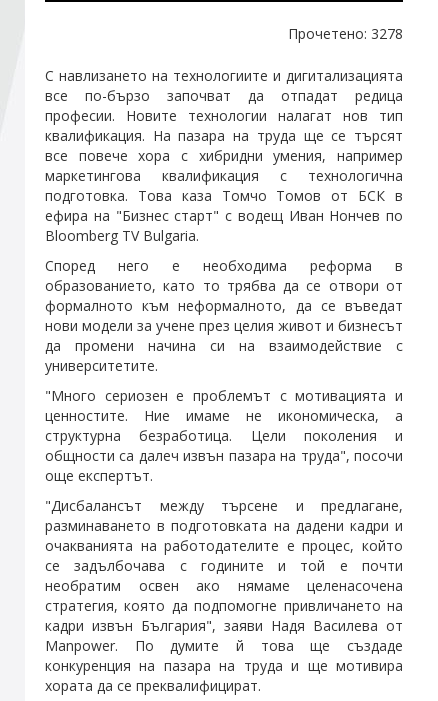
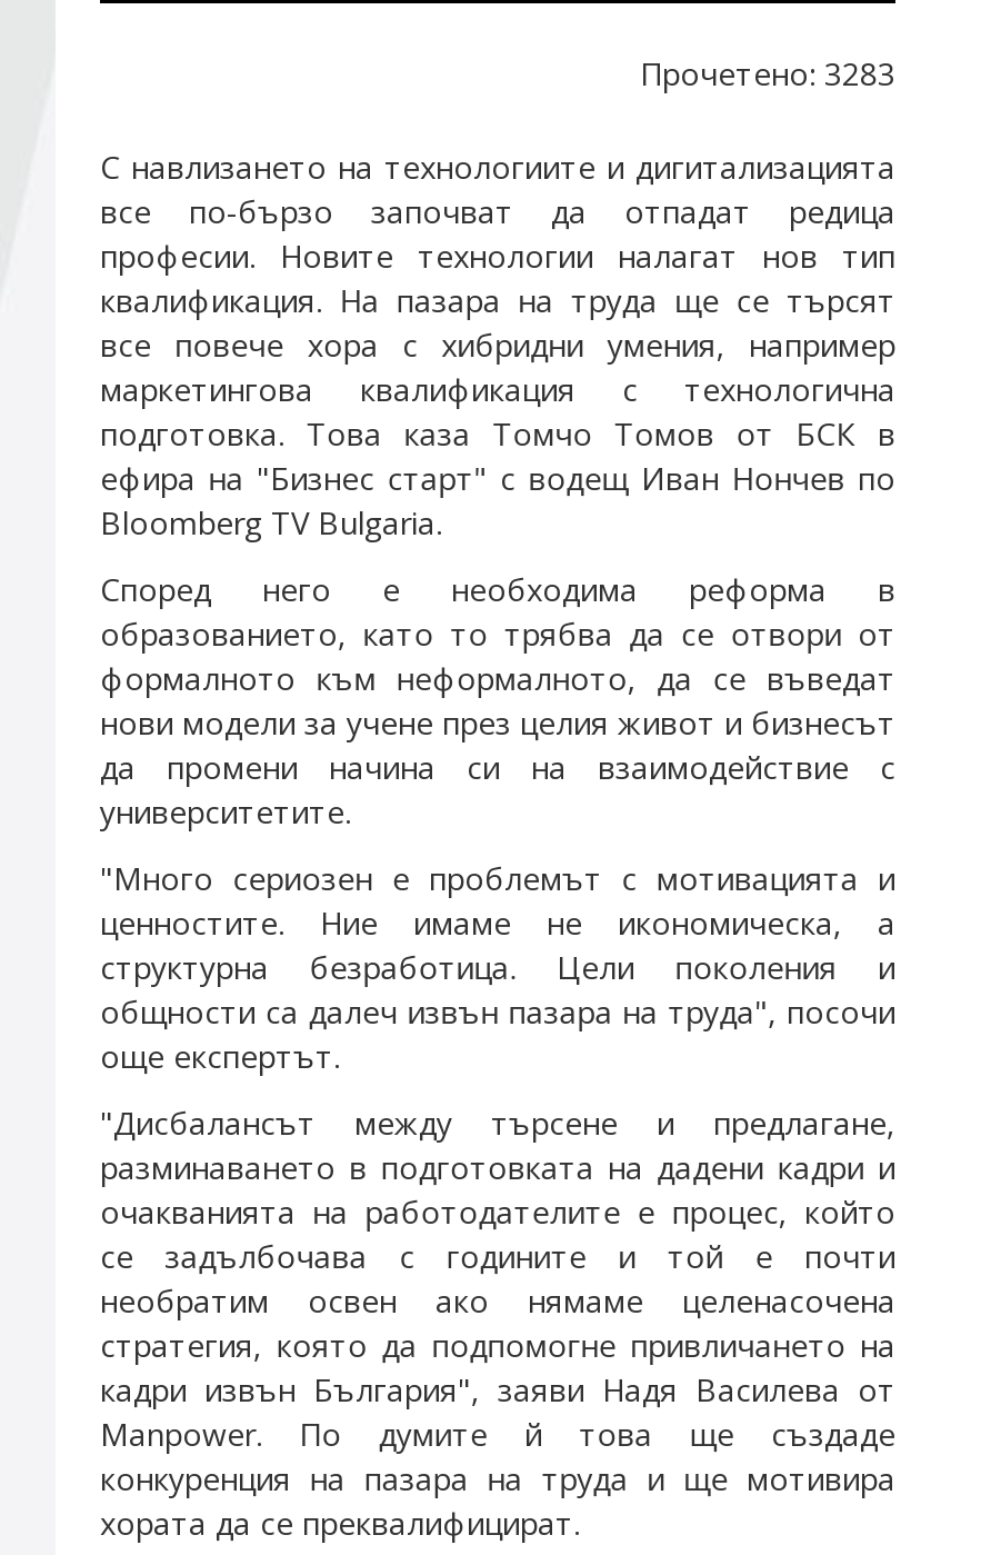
- Прочетено: 3278
+ Прочетено: 3283
